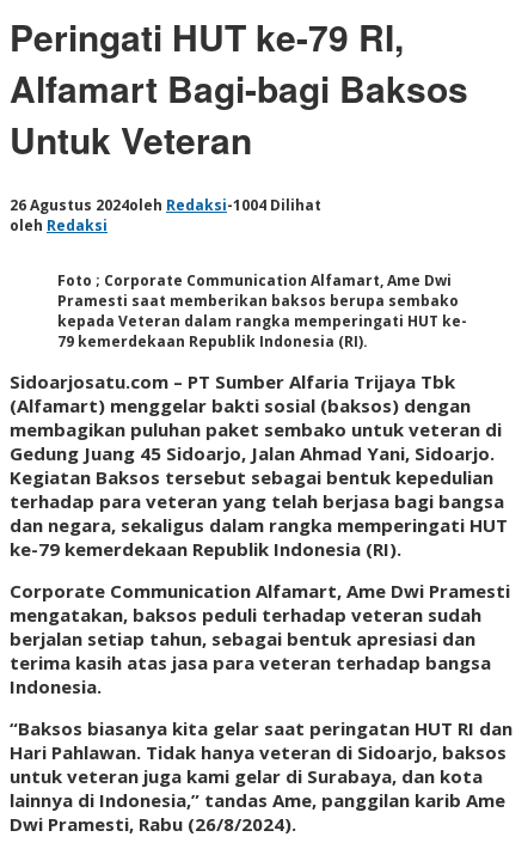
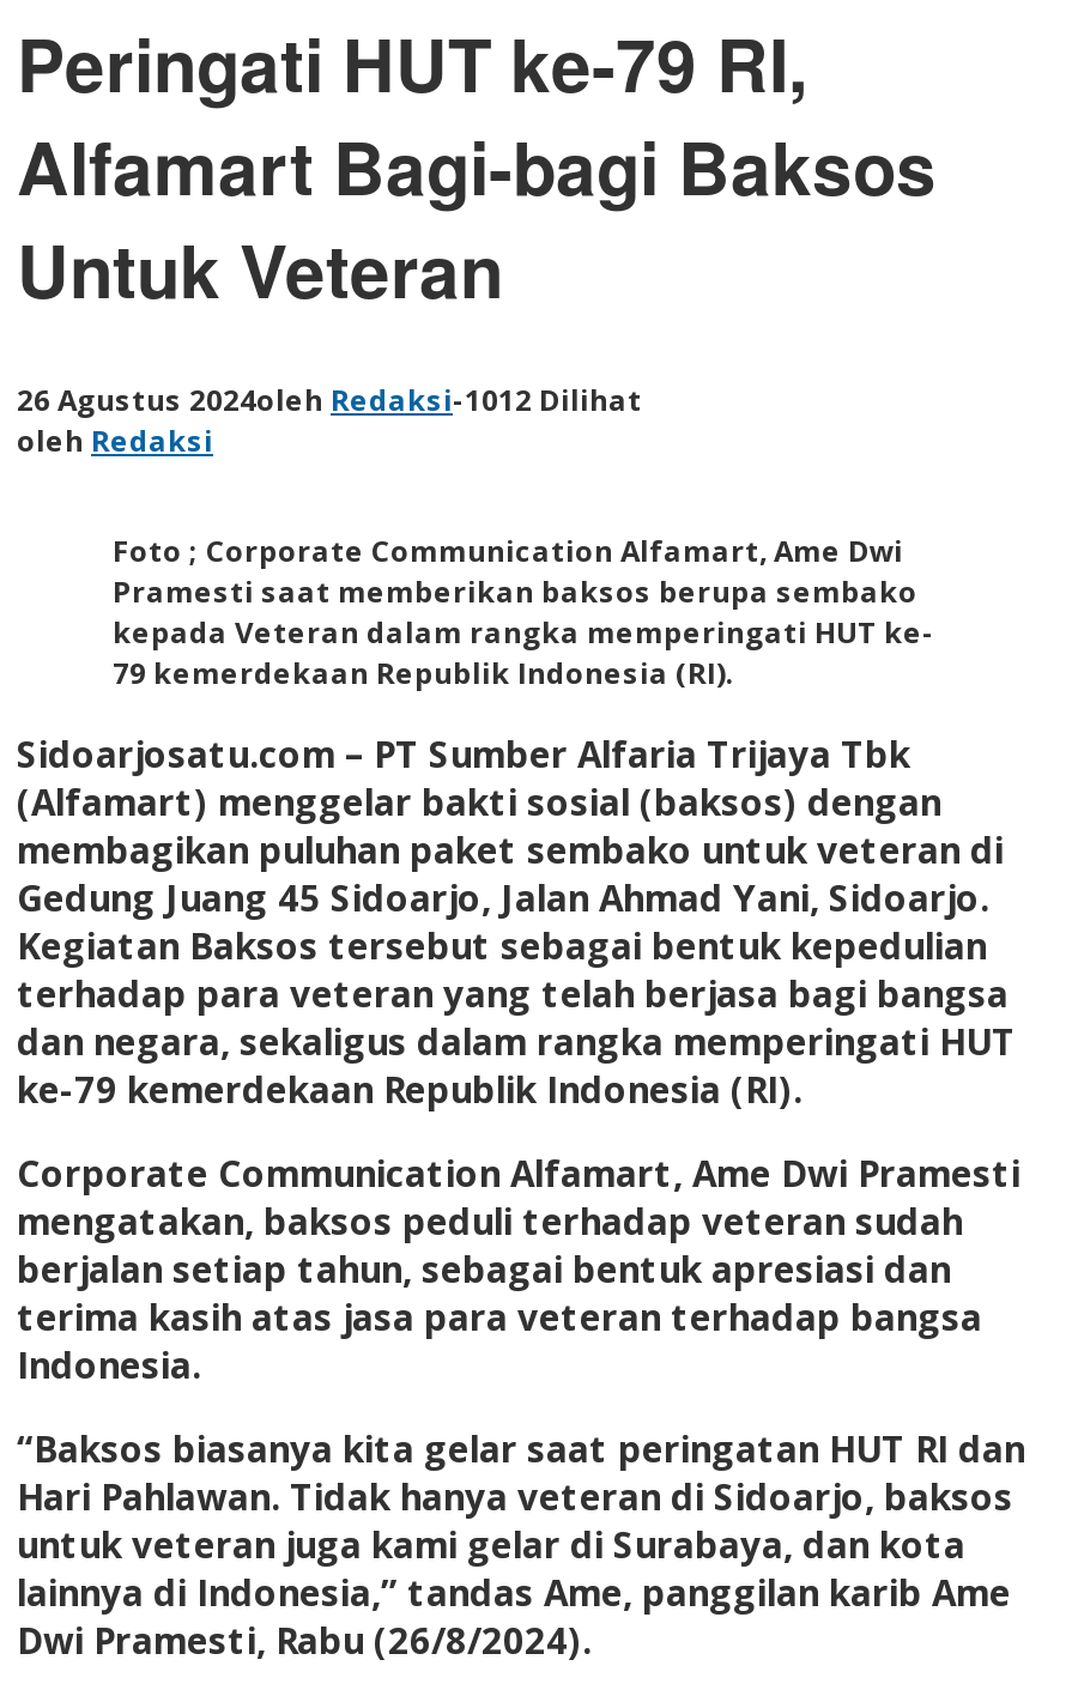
- 26 Agustus 2024oleh Redaksi-1004 Dilihat
+ 26 Agustus 2024oleh Redaksi-1012 Dilihat
